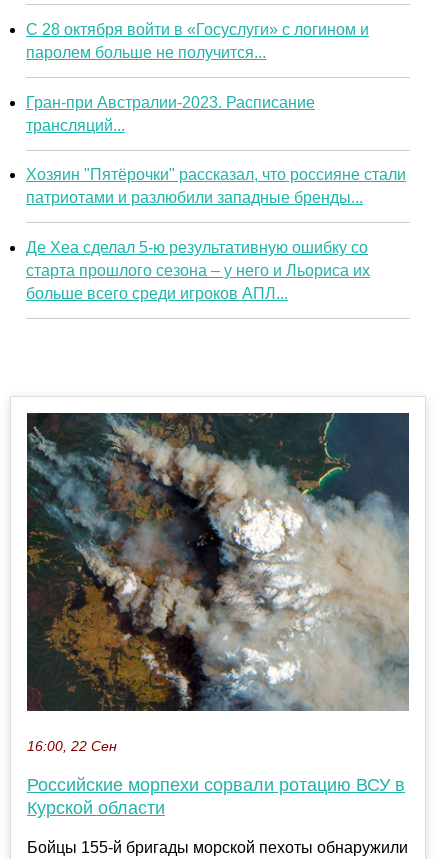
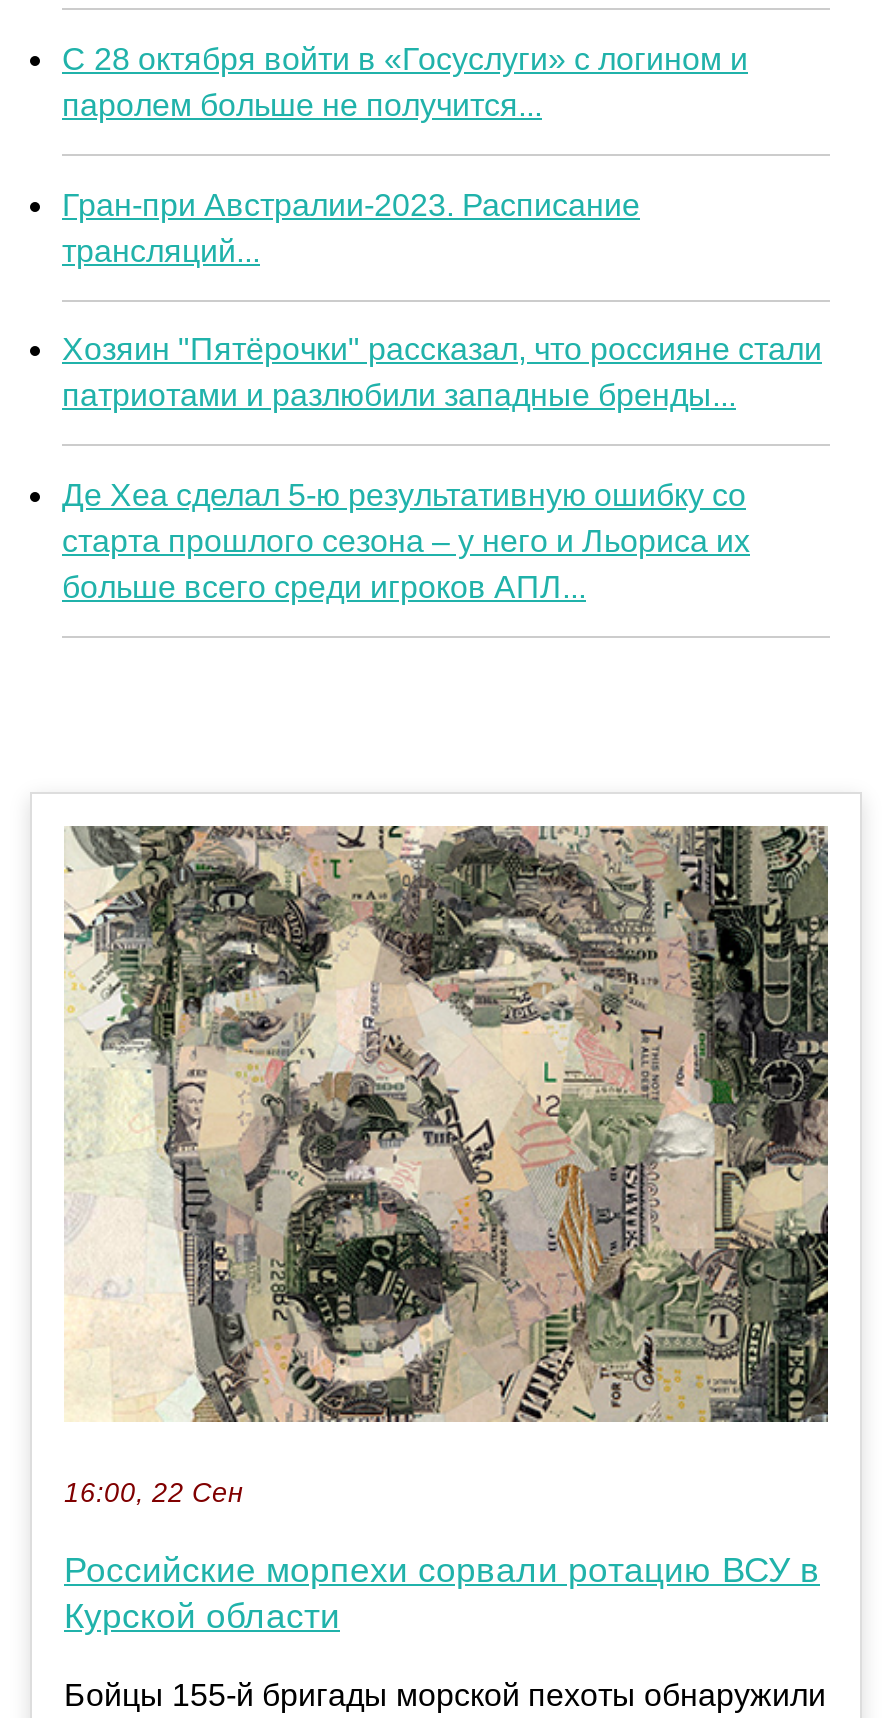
- [image]
+ [image]
